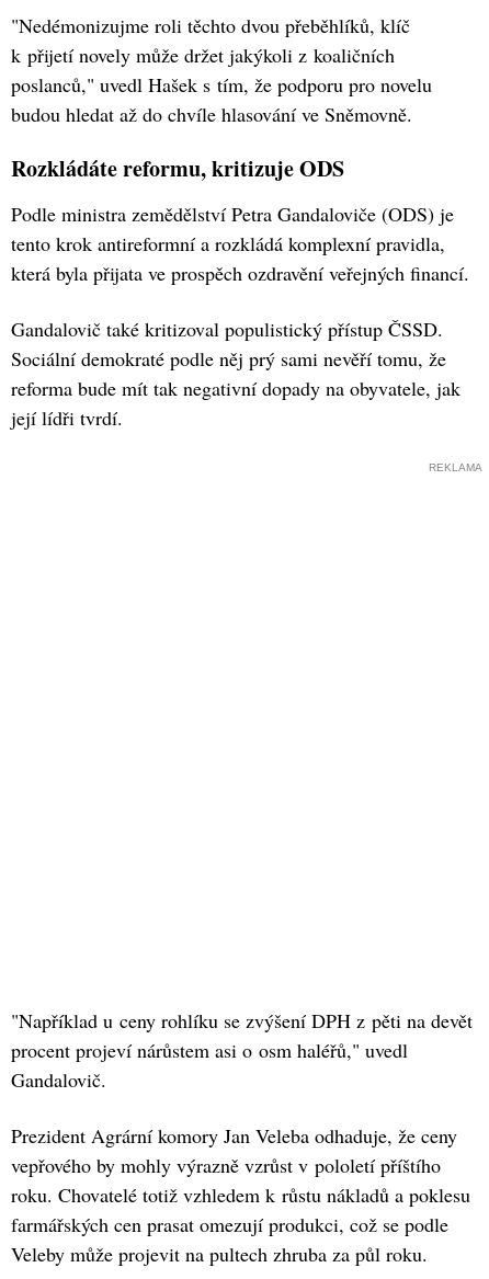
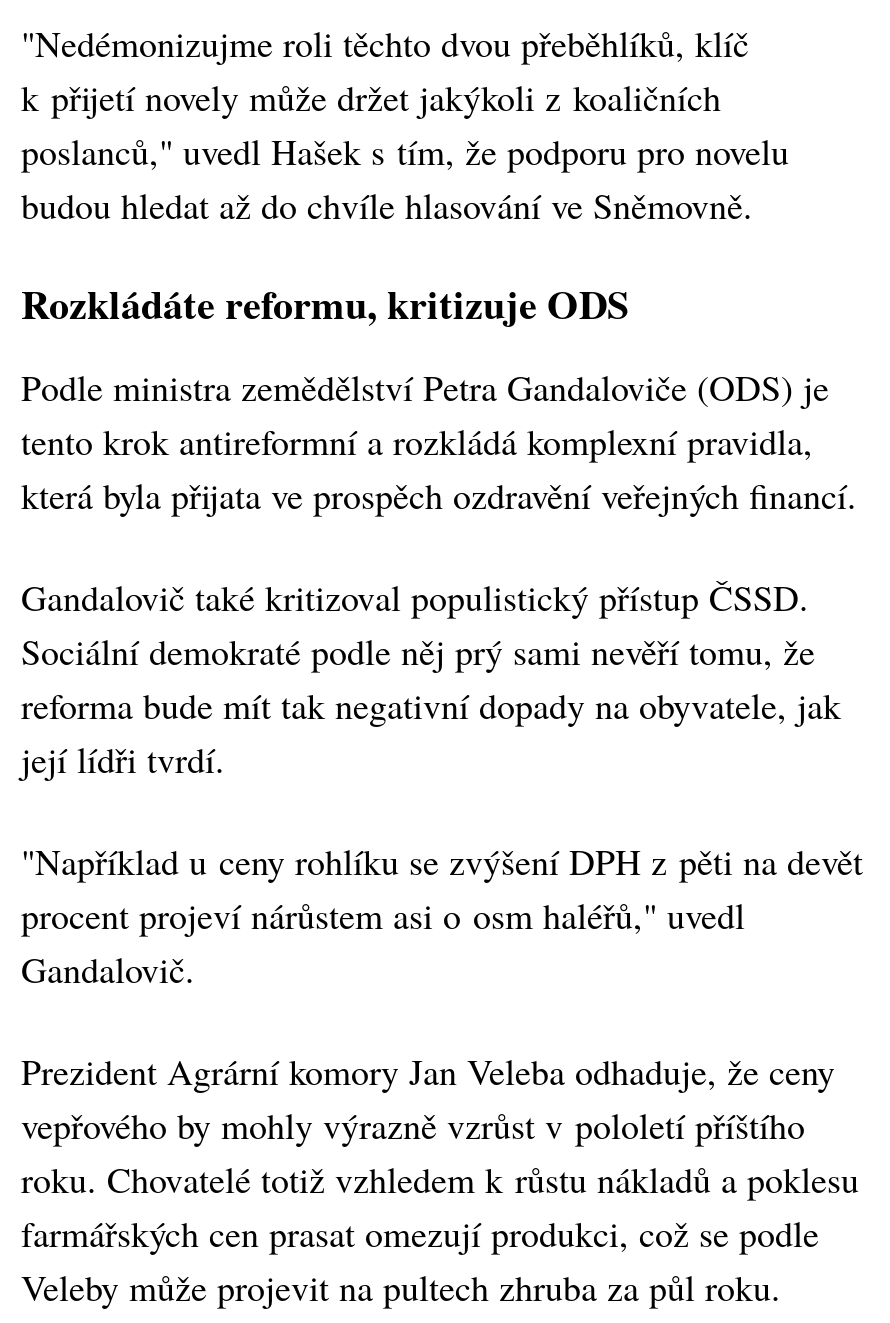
- REKLAMA
